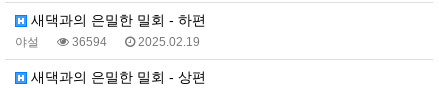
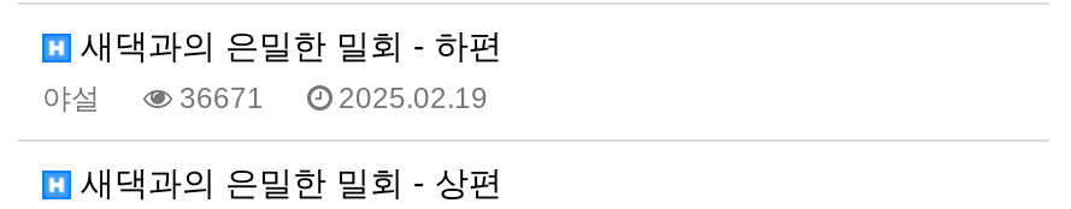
- 36594 2025.02.19
+ 36671 2025.02.19
